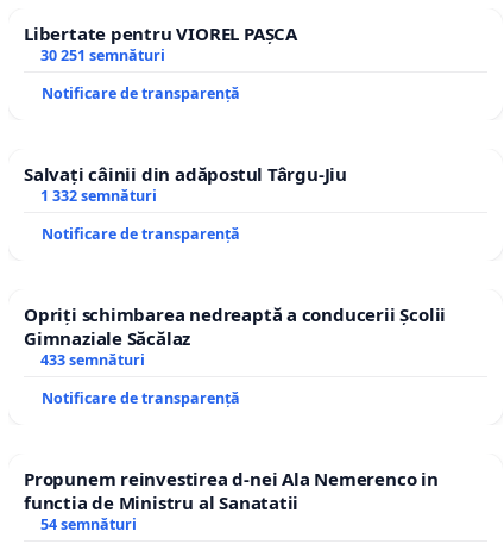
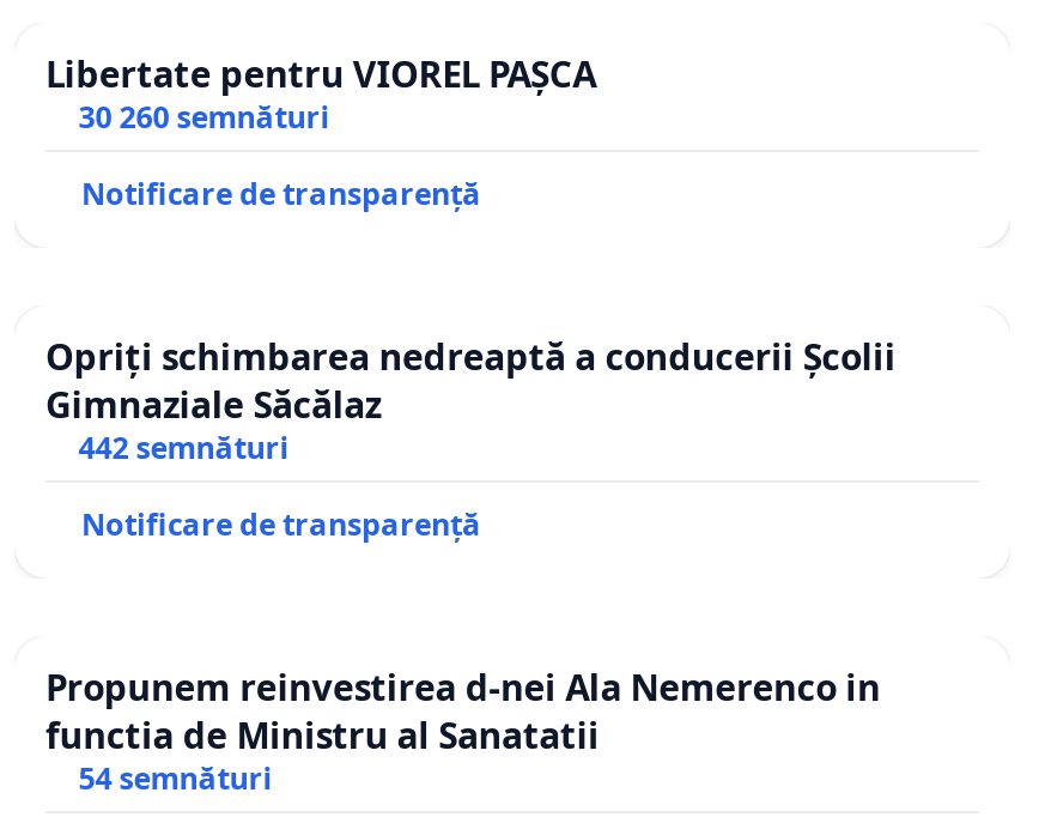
- 30 251 semnături
- Notificare de transparență
- Salvați câinii din adăpostul Târgu-Jiu
- 1 332 semnături
+ 30 260 semnături

- 433 semnături
+ 442 semnături
